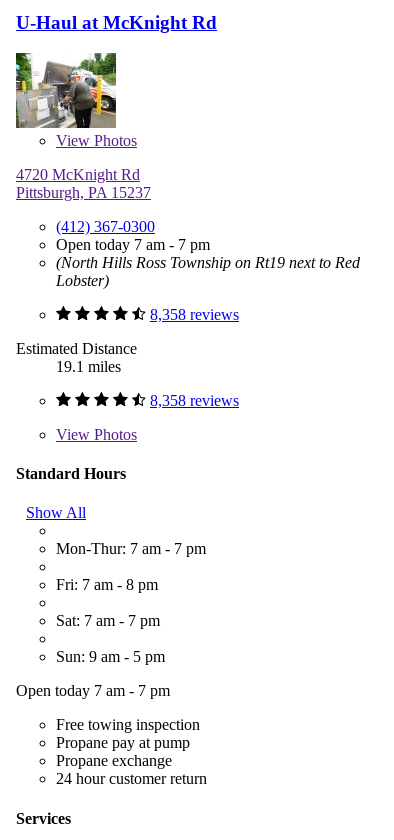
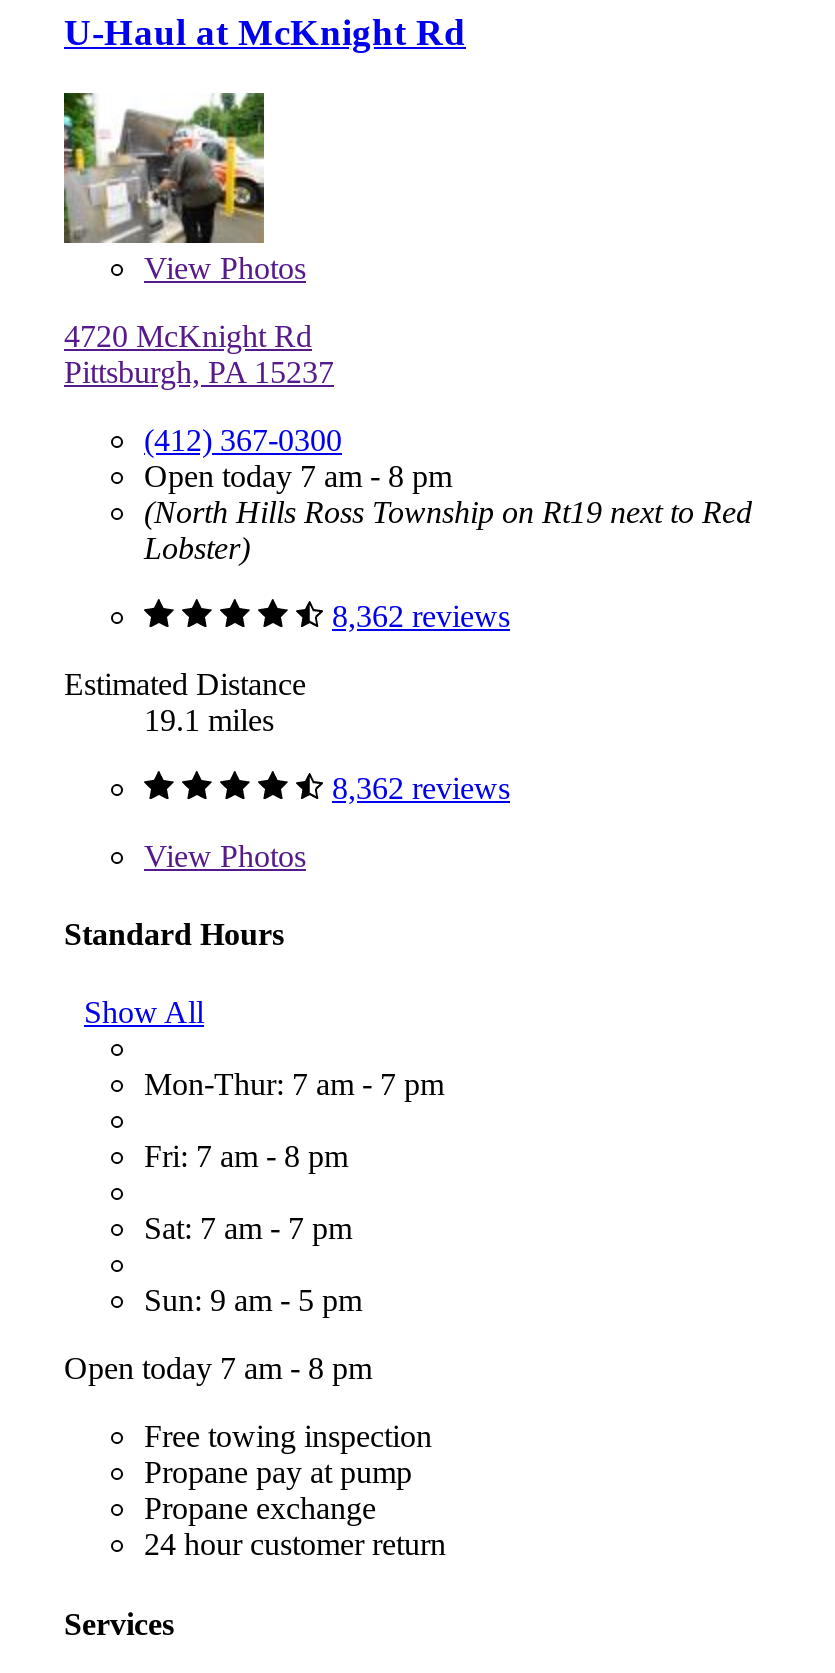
- Open today 7 am - 7 pm
+ Open today 7 am - 8 pm

- 8,358 reviews
+ 8,362 reviews

- 8,358 reviews
+ 8,362 reviews

- Open today 7 am - 7 pm
+ Open today 7 am - 8 pm
